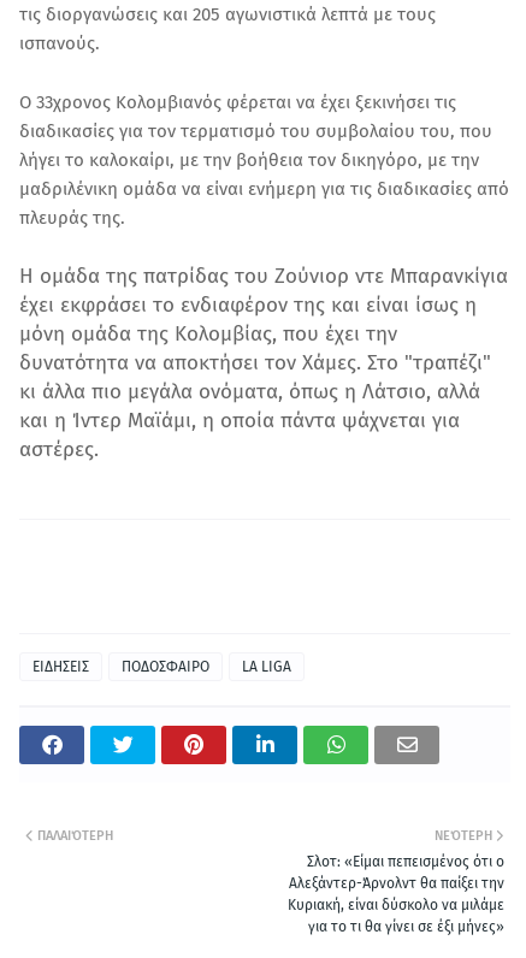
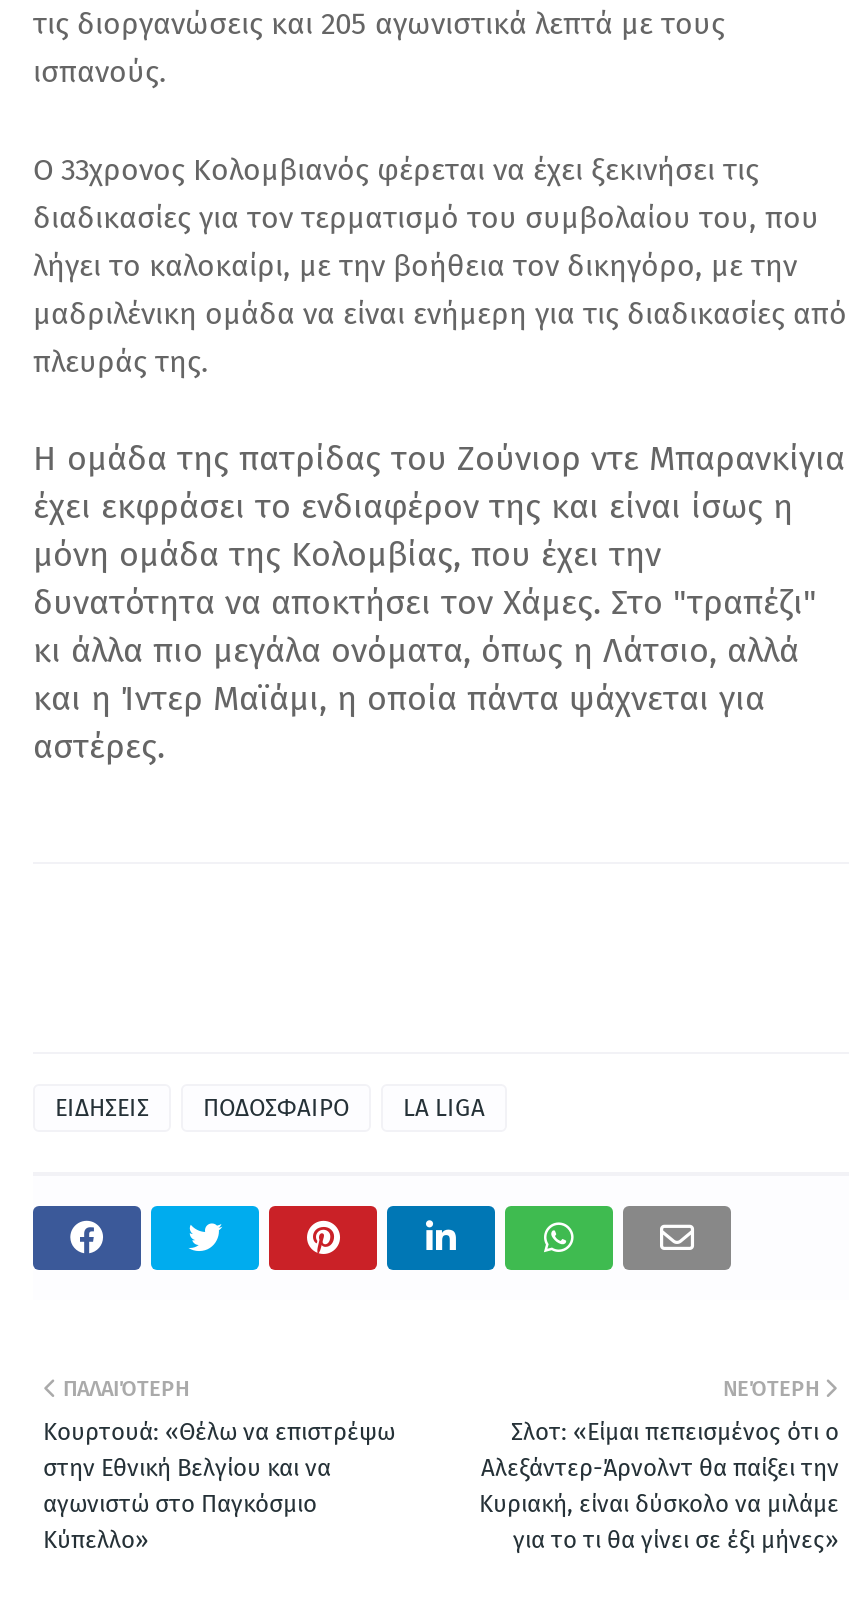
+ Κουρτουά: «Θέλω να επιστρέψω
+ στην Εθνική Βελγίου και να
+ αγωνιστώ στο Παγκόσμιο
+ Κύπελλο»
